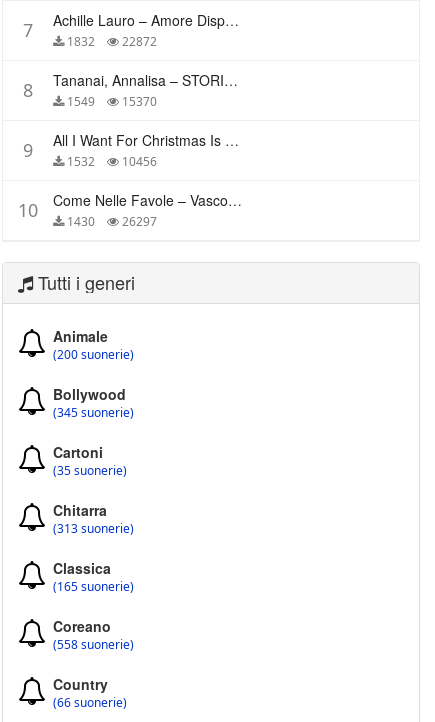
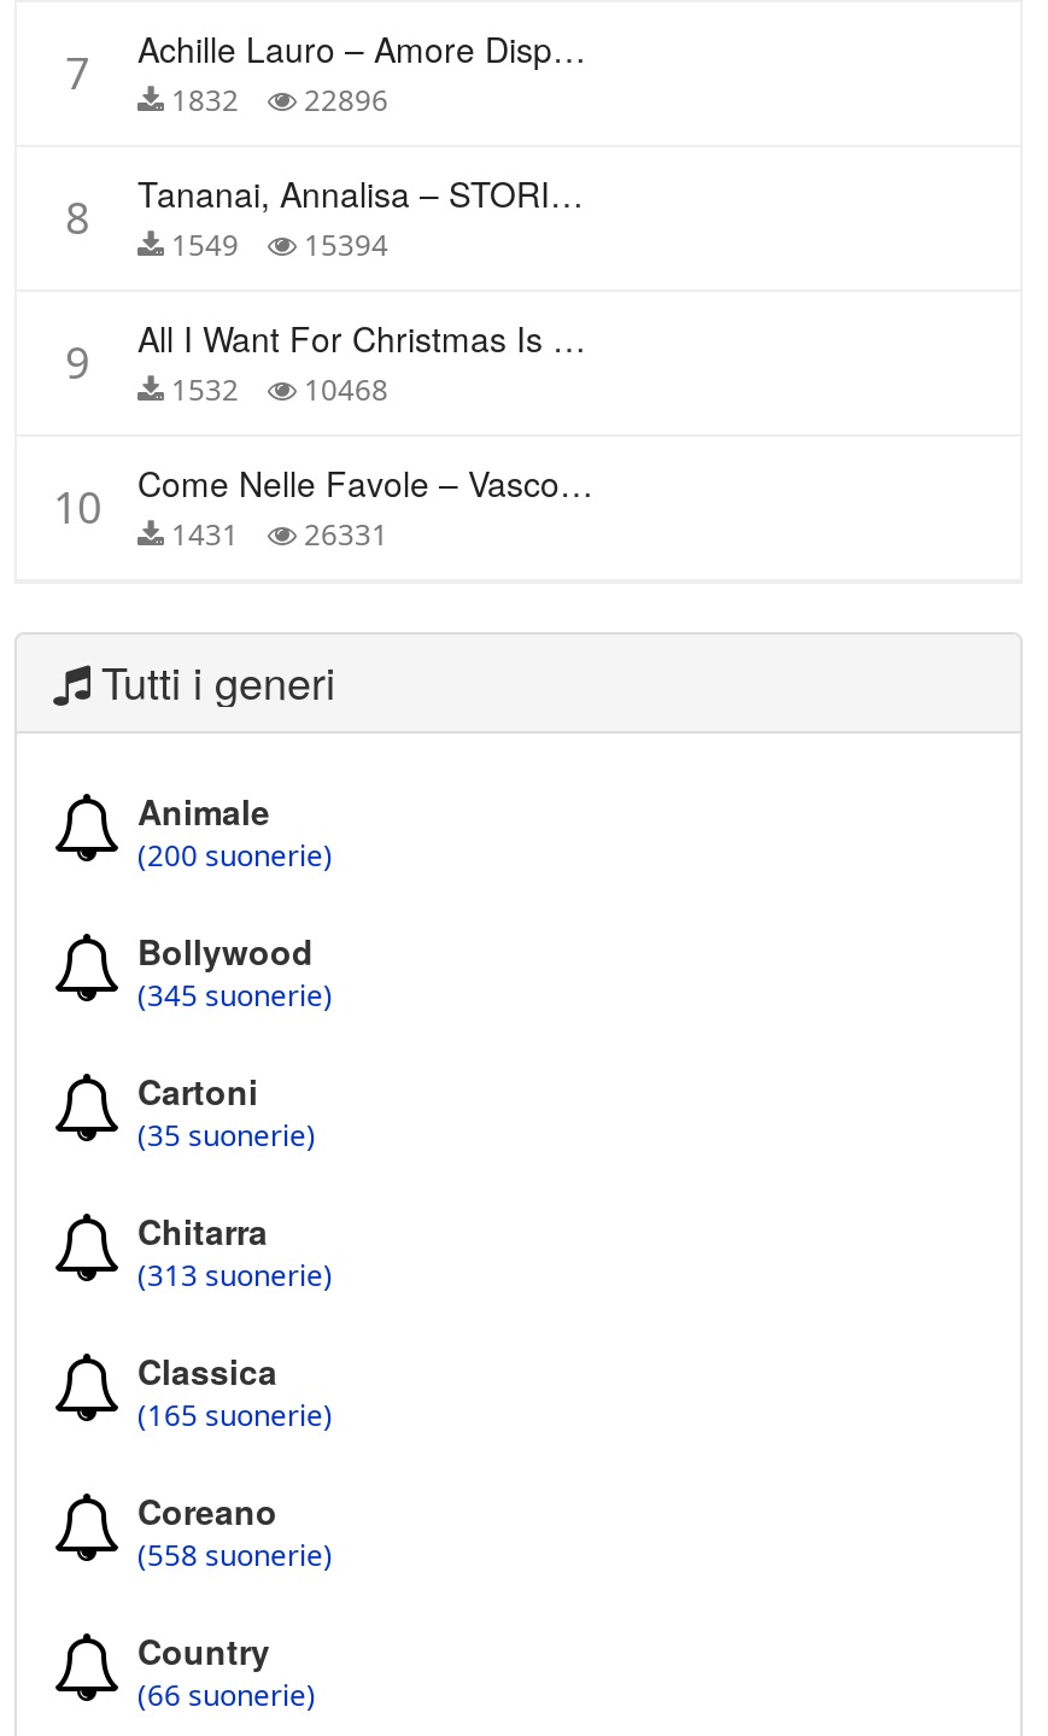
- 7 1832 22872
+ 7 1832 22896

- 8 1549 15370
+ 8 1549 15394

- 9 1532 10456
+ 9 1532 10468

- 1430
+ 1431

- 26297
+ 26331
